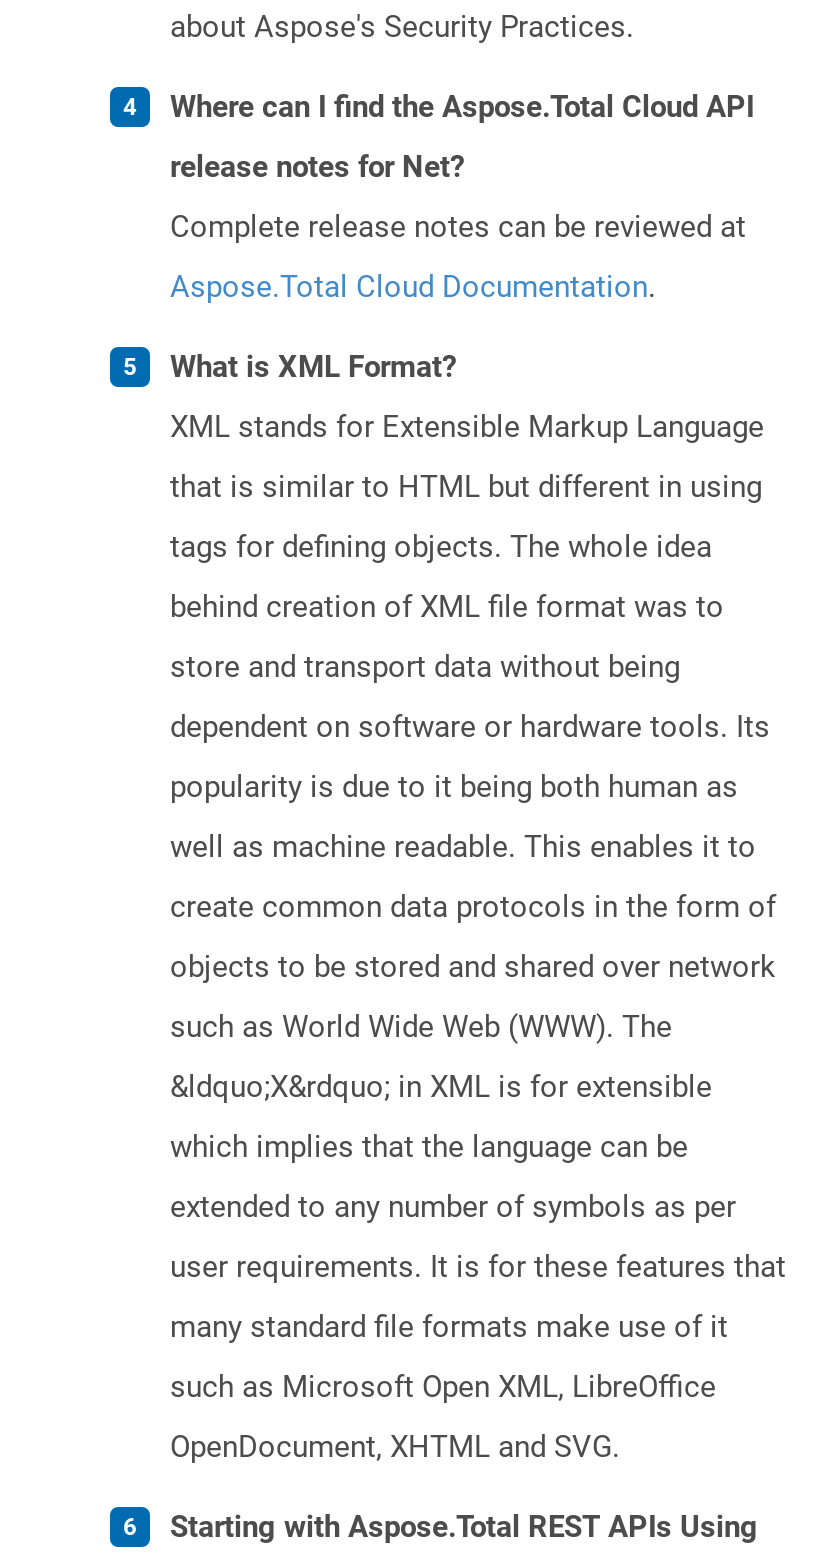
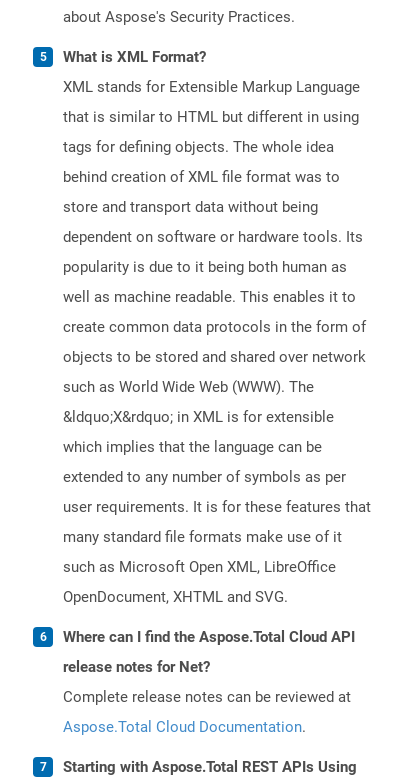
moved down: Where can I find the Aspose.Total Cloud API | release notes for Net? | Complete release notes can be reviewed at | Aspose.Total Cloud Documentation.

moved up: What is XML Format? | XML stands for Extensible Markup Language | that is similar to HTML but different in using | ... | such as Microsoft Open XML, LibreOffice | OpenDocument, XHTML and SVG.
